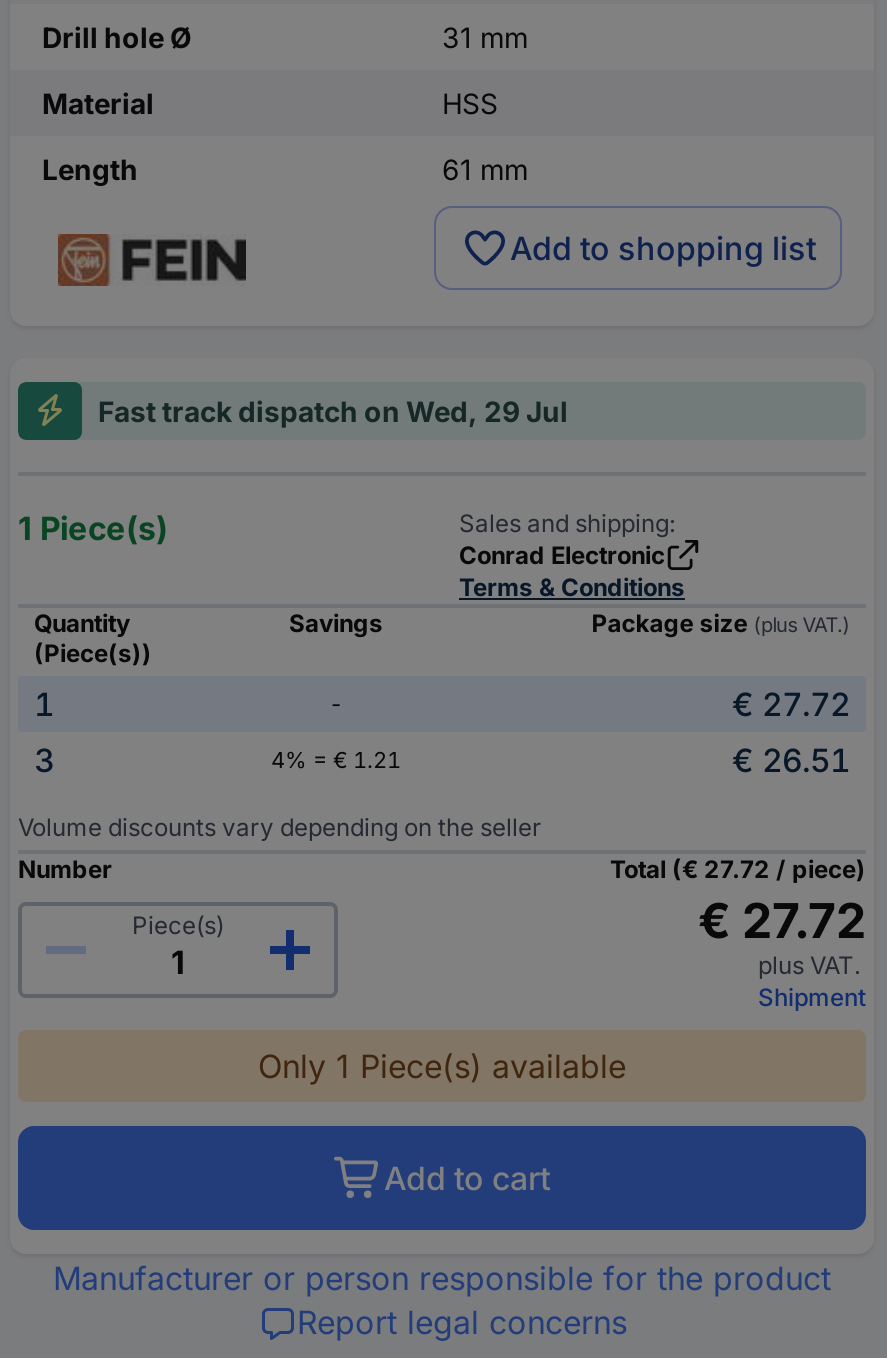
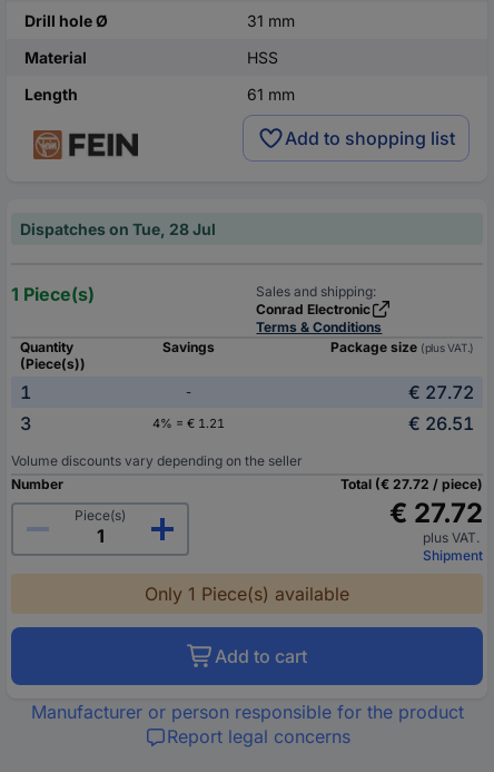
- Fast track dispatch on Wed, 29 Jul
+ Dispatches on Tue, 28 Jul
